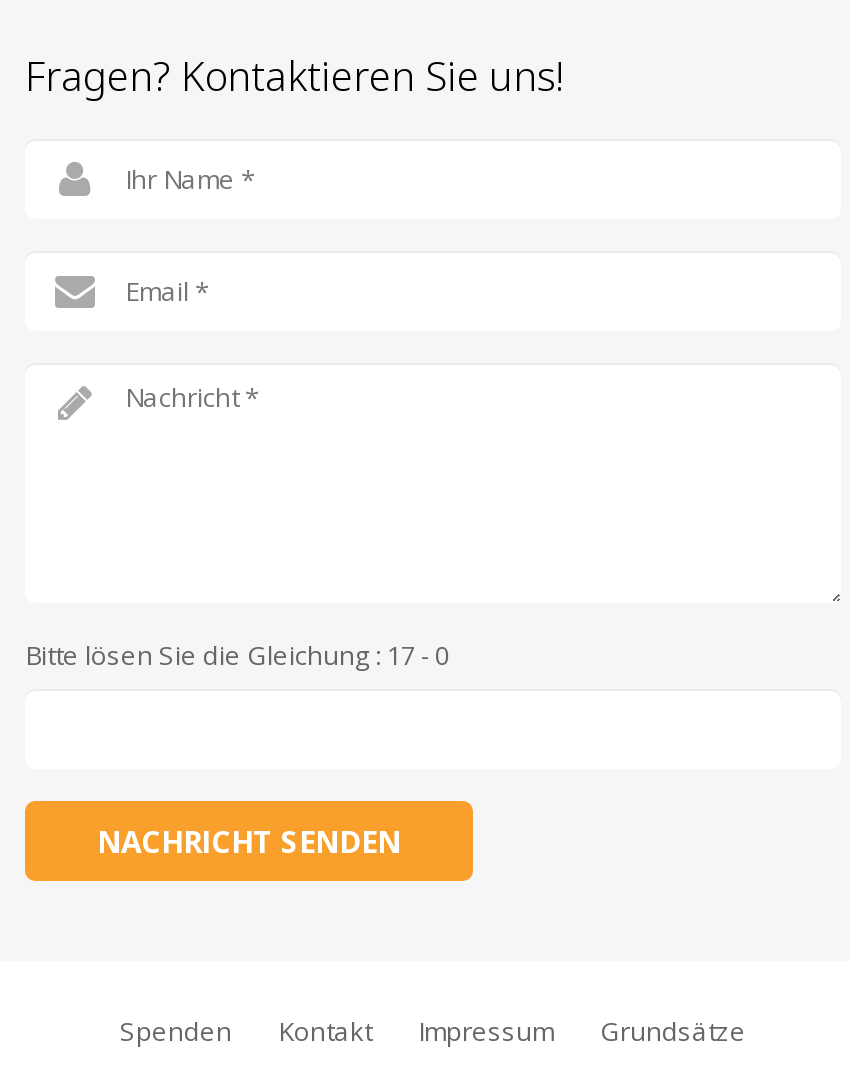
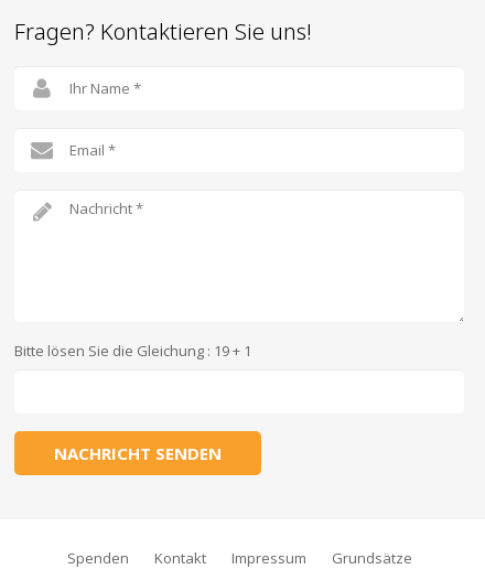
- Bitte lösen Sie die Gleichung : 17 - 0
+ Bitte lösen Sie die Gleichung : 19 + 1
